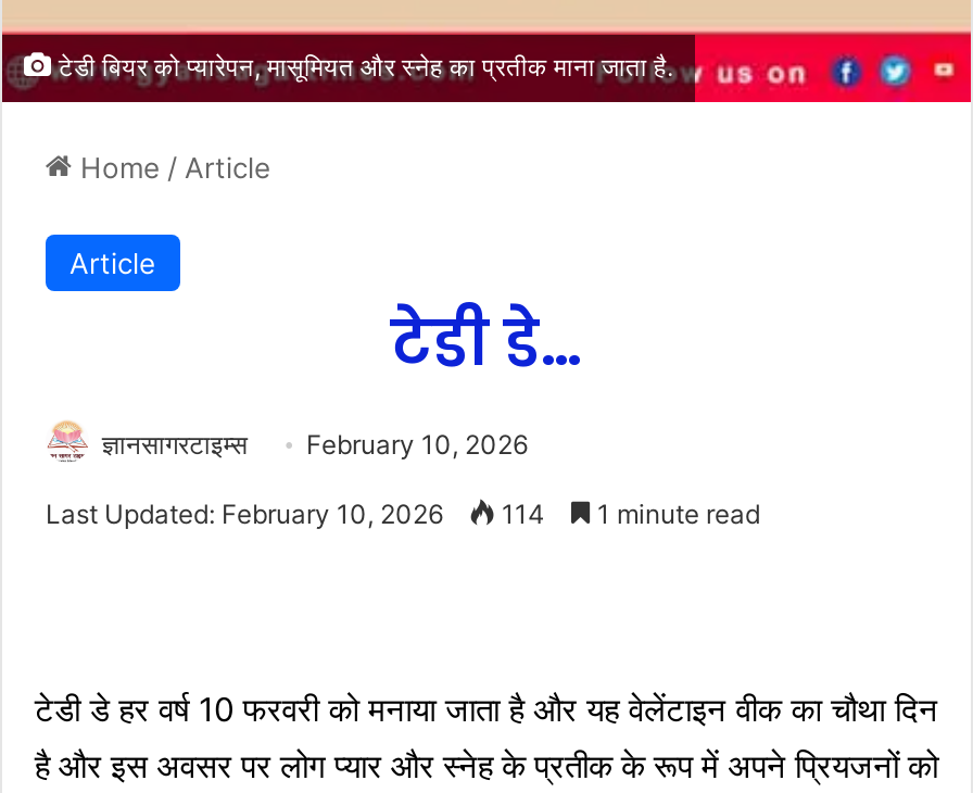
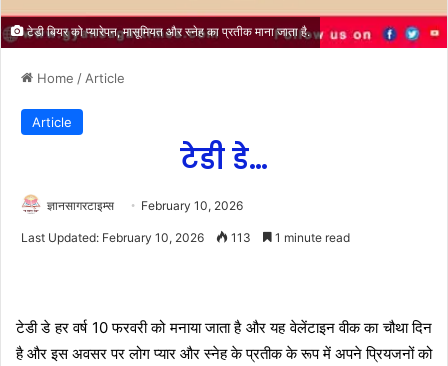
- Last Updated: February 10, 2026 114 1 minute read
+ Last Updated: February 10, 2026 113 1 minute read
